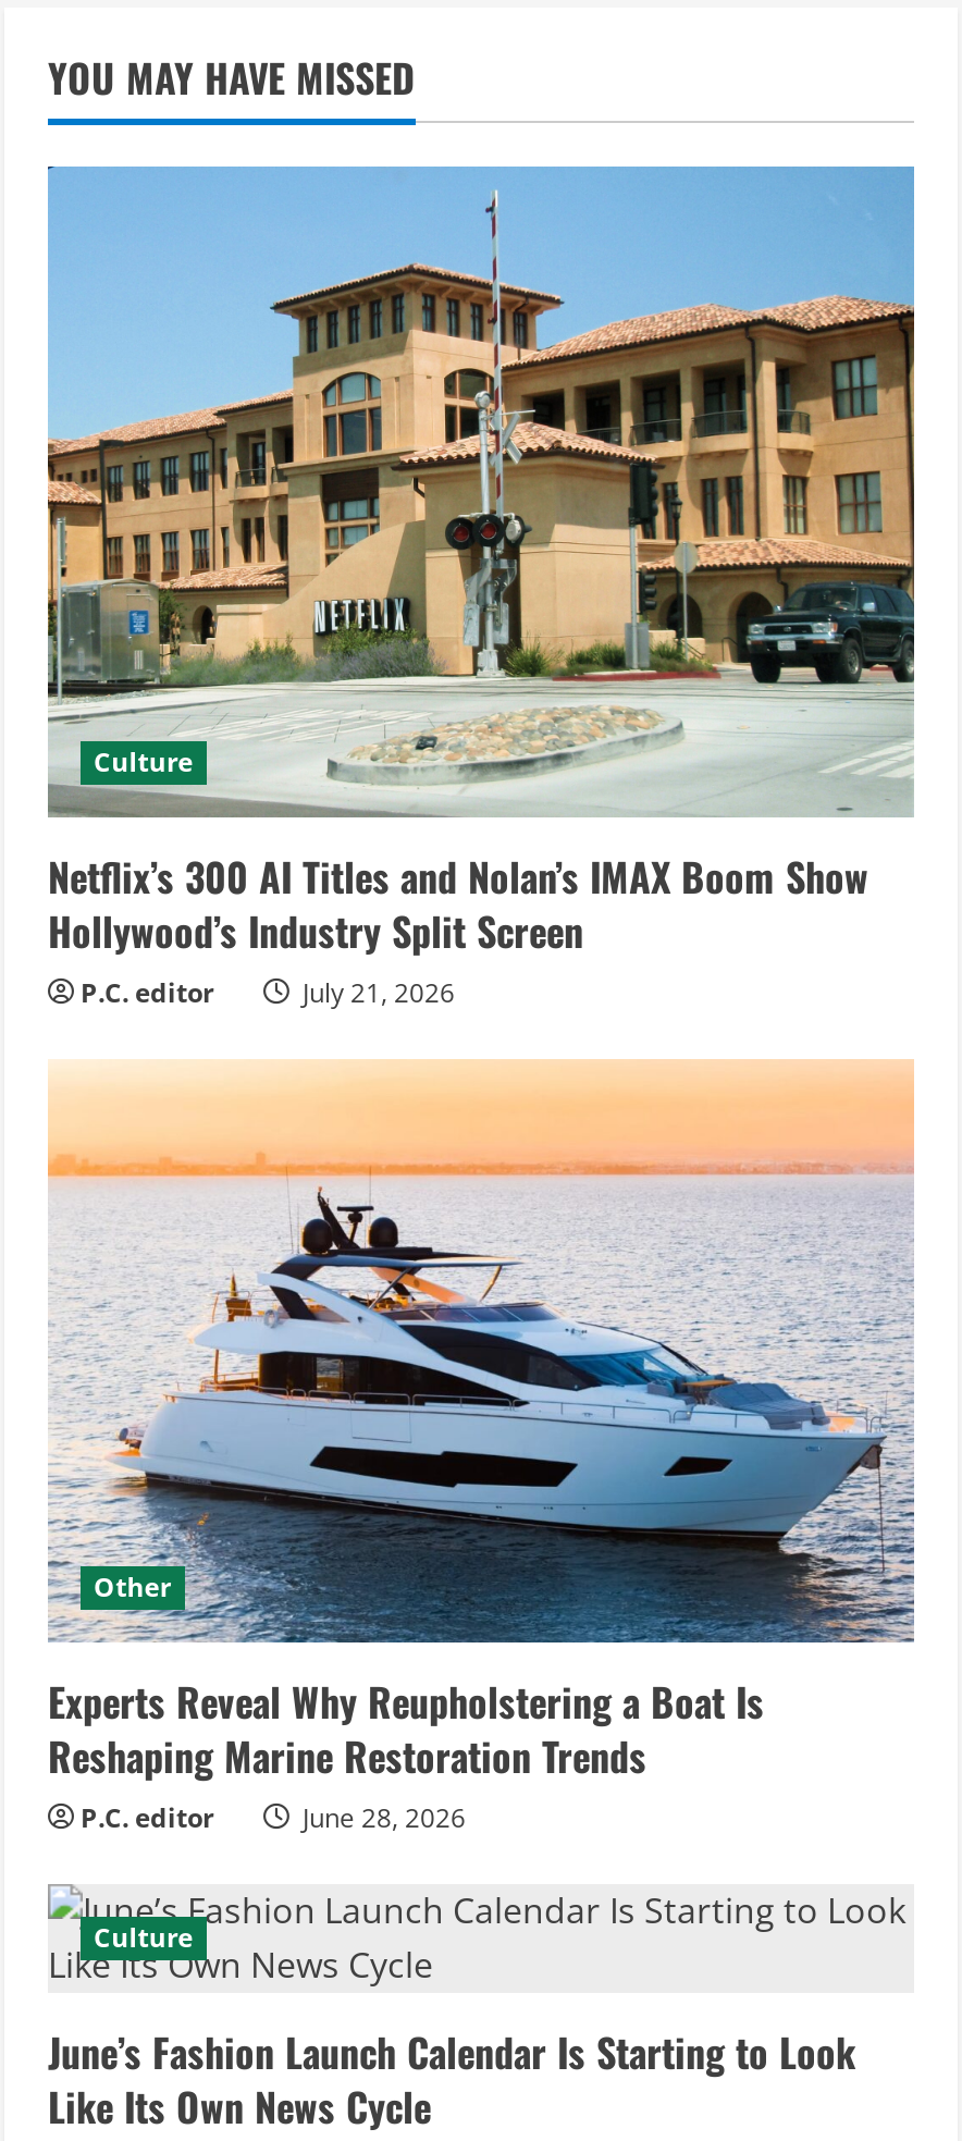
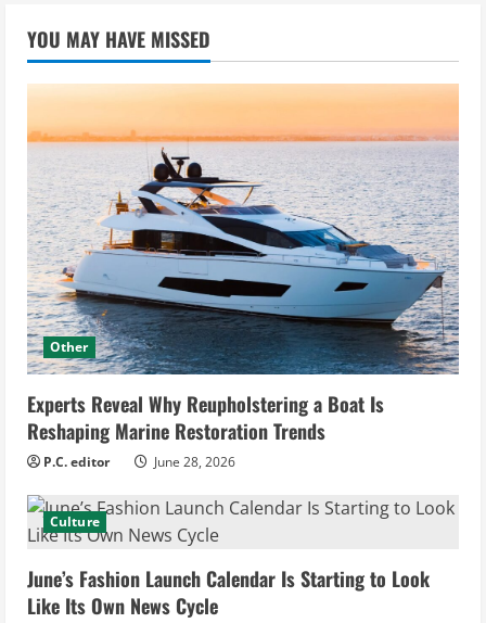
- [image]
- Culture
- Netflix’s 300 AI Titles and Nolan’s IMAX Boom Show
- Hollywood’s Industry Split Screen
- P.C. editor
- July 21, 2026
